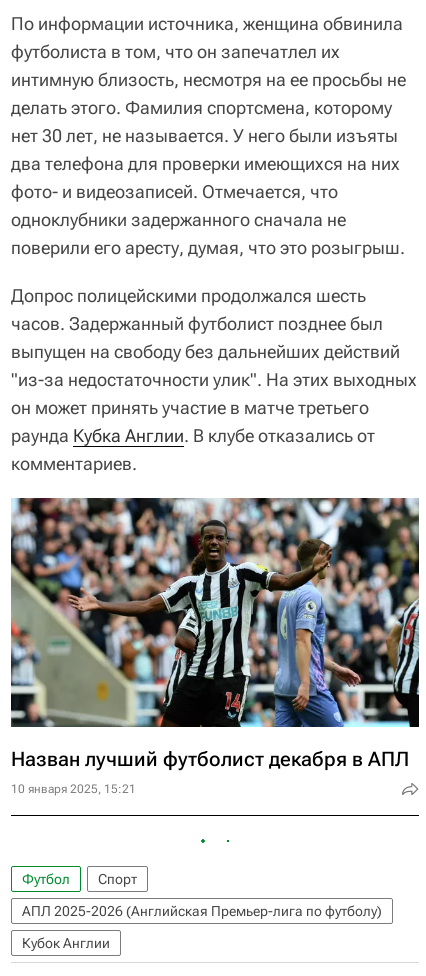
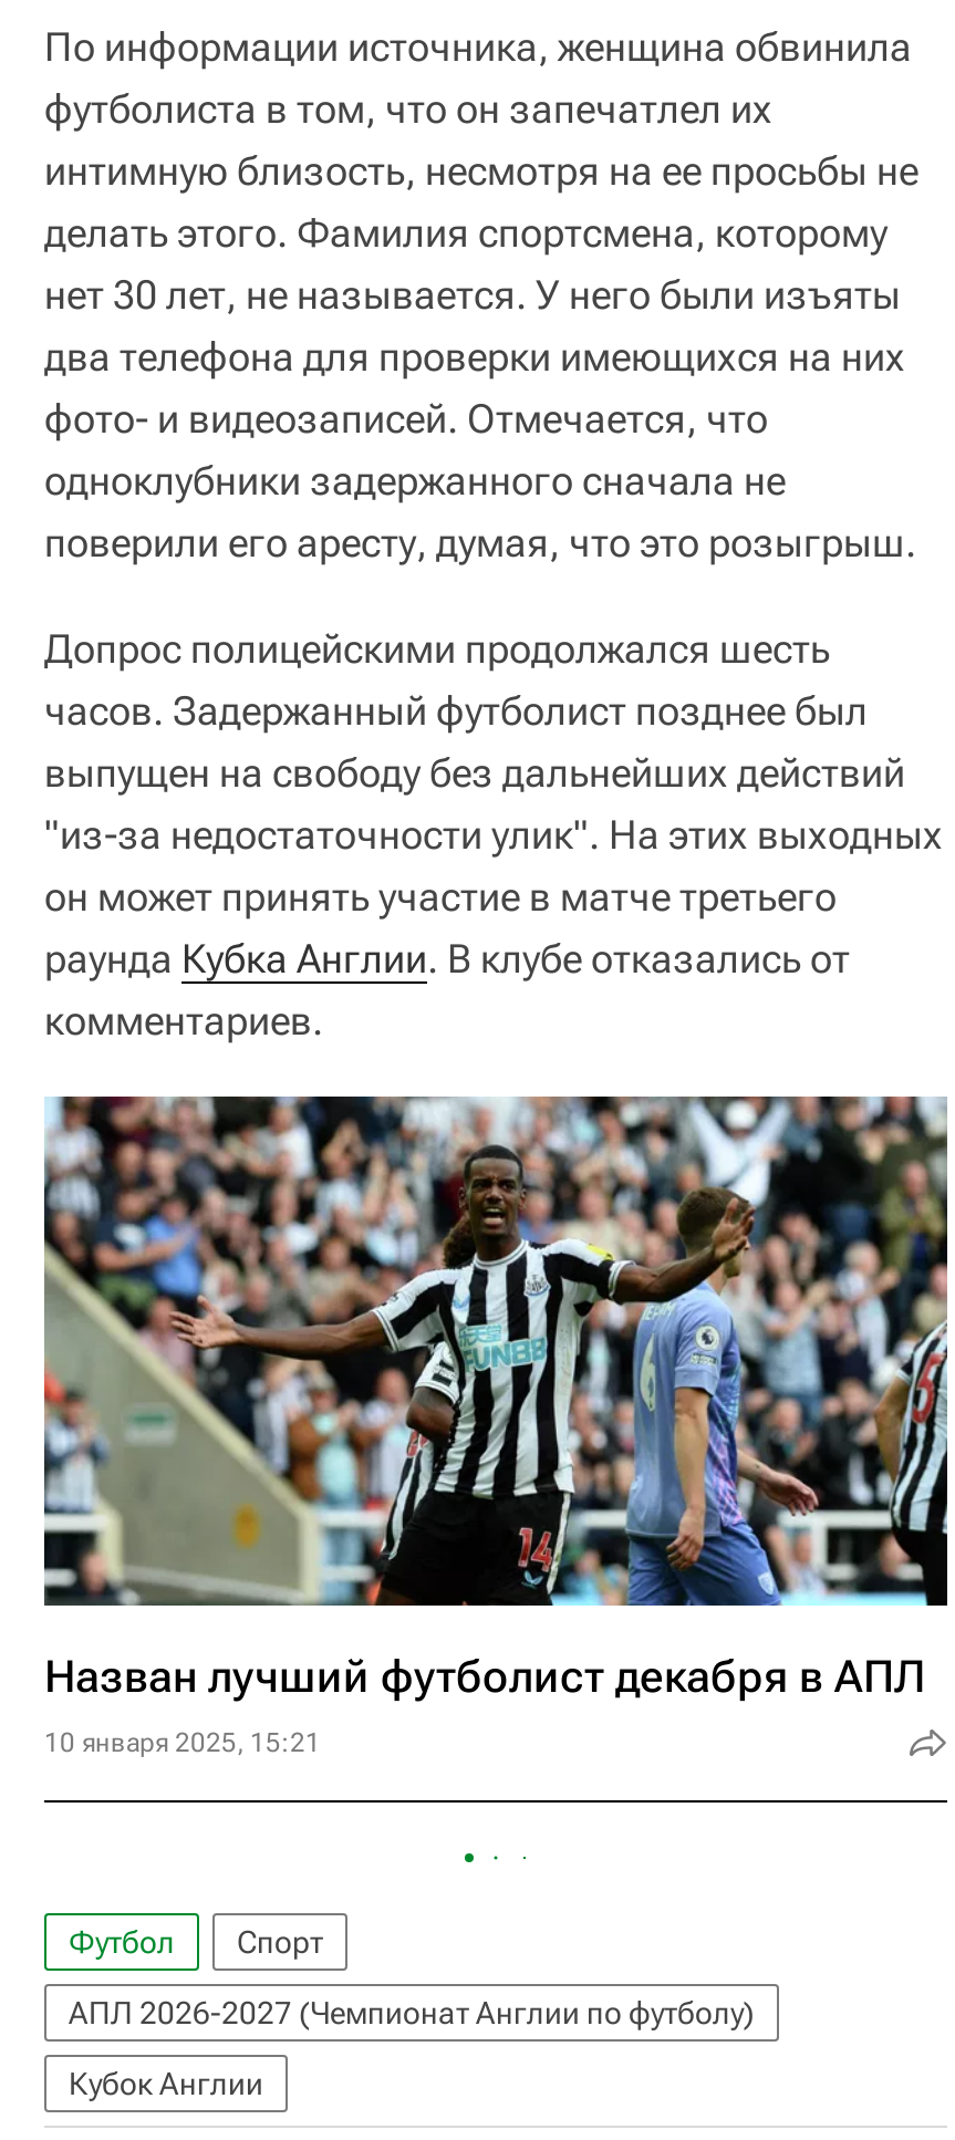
- АПЛ 2025-2026 (Английская Премьер-лига по футболу)
+ АПЛ 2026-2027 (Чемпионат Англии по футболу)
